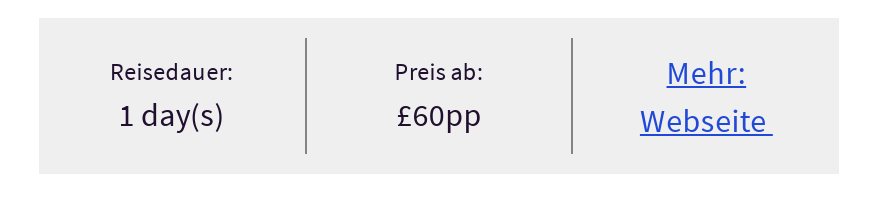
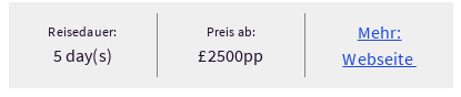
- 1 day(s)
+ 5 day(s)

- £60pp
+ £2500pp
